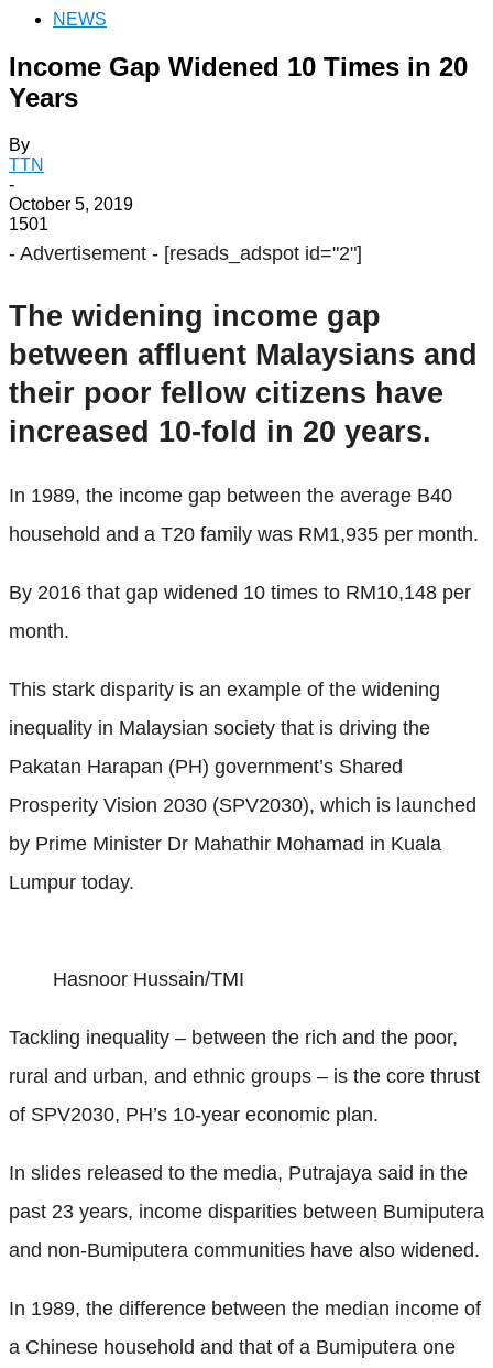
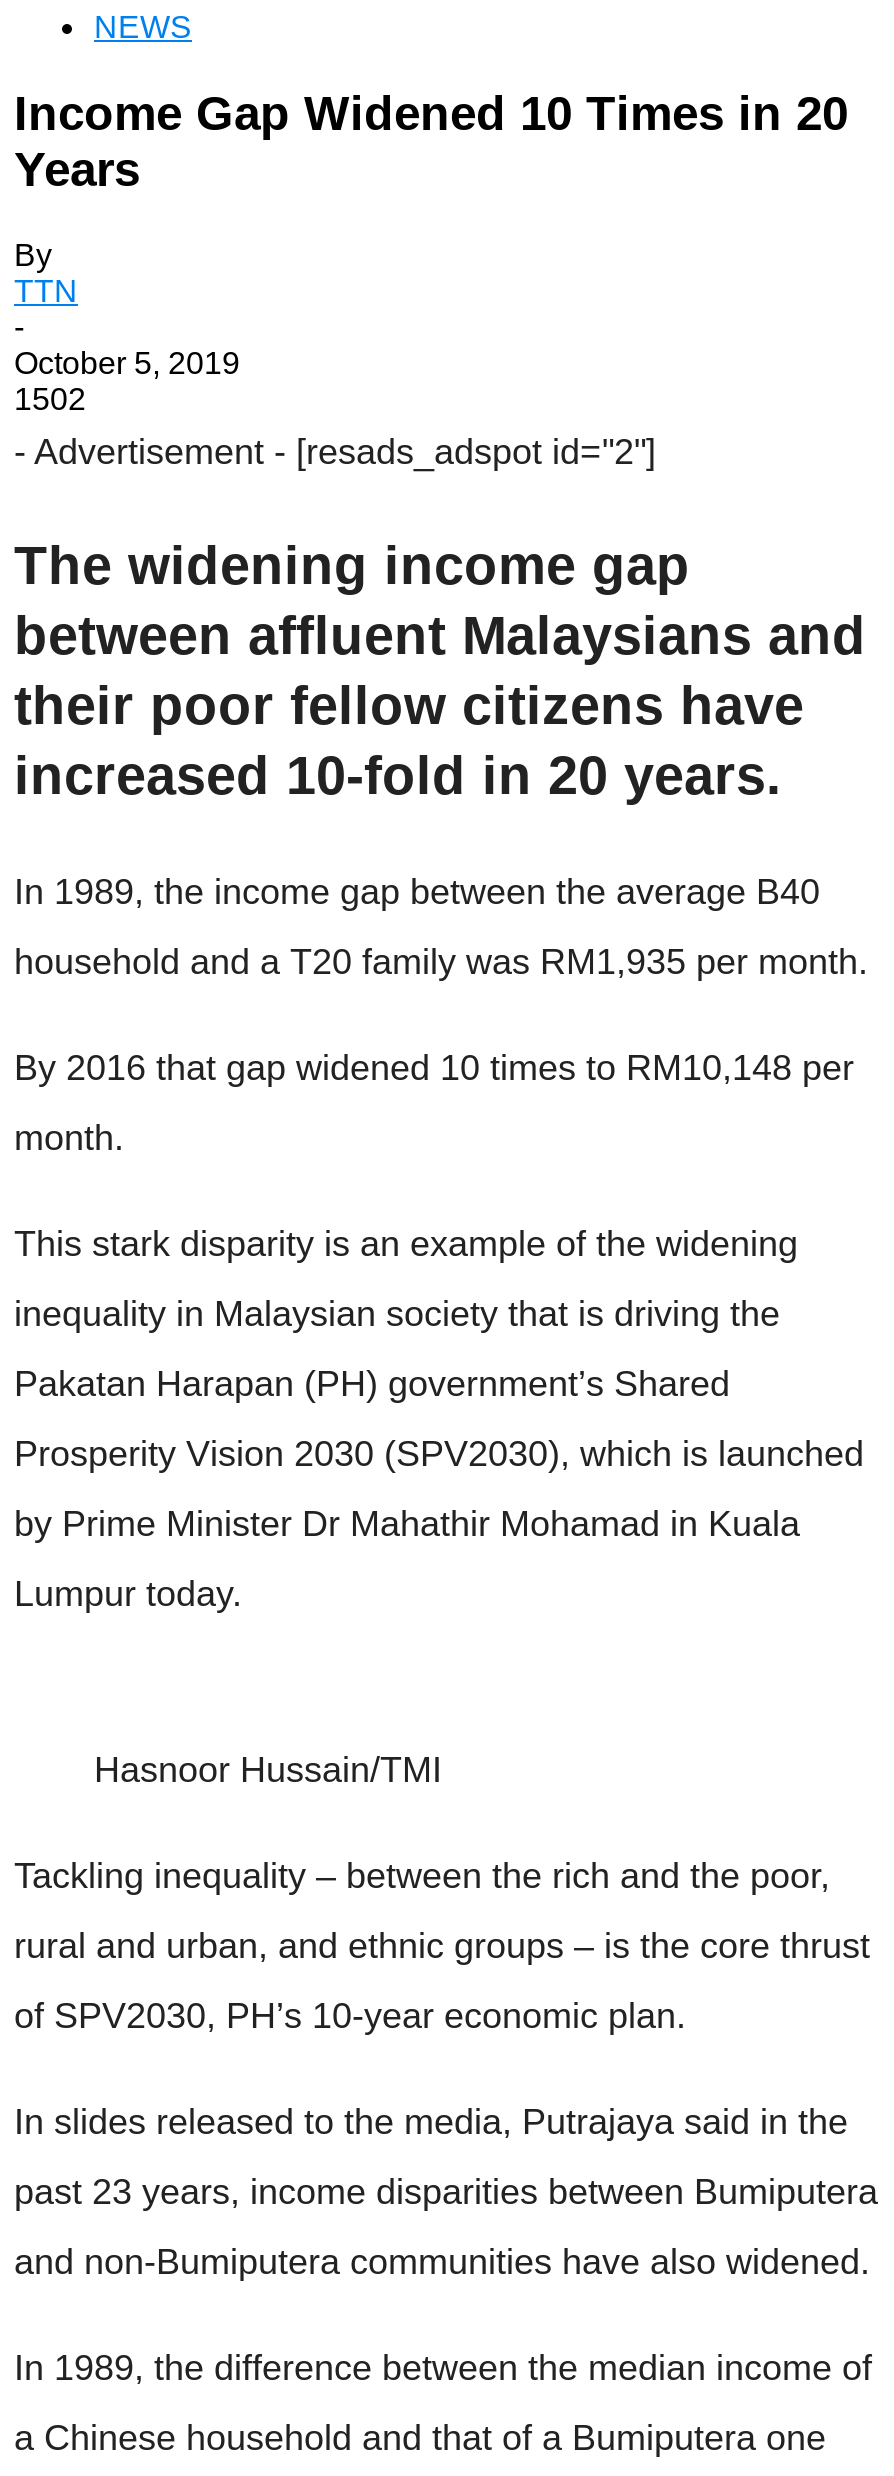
- 1501
+ 1502
